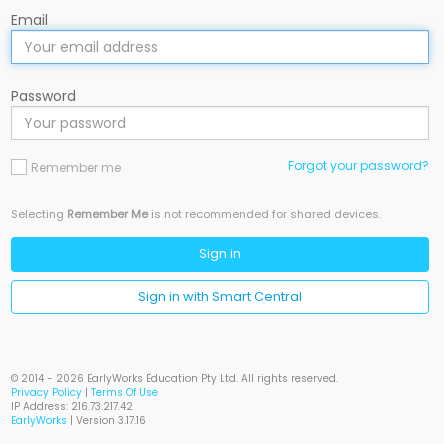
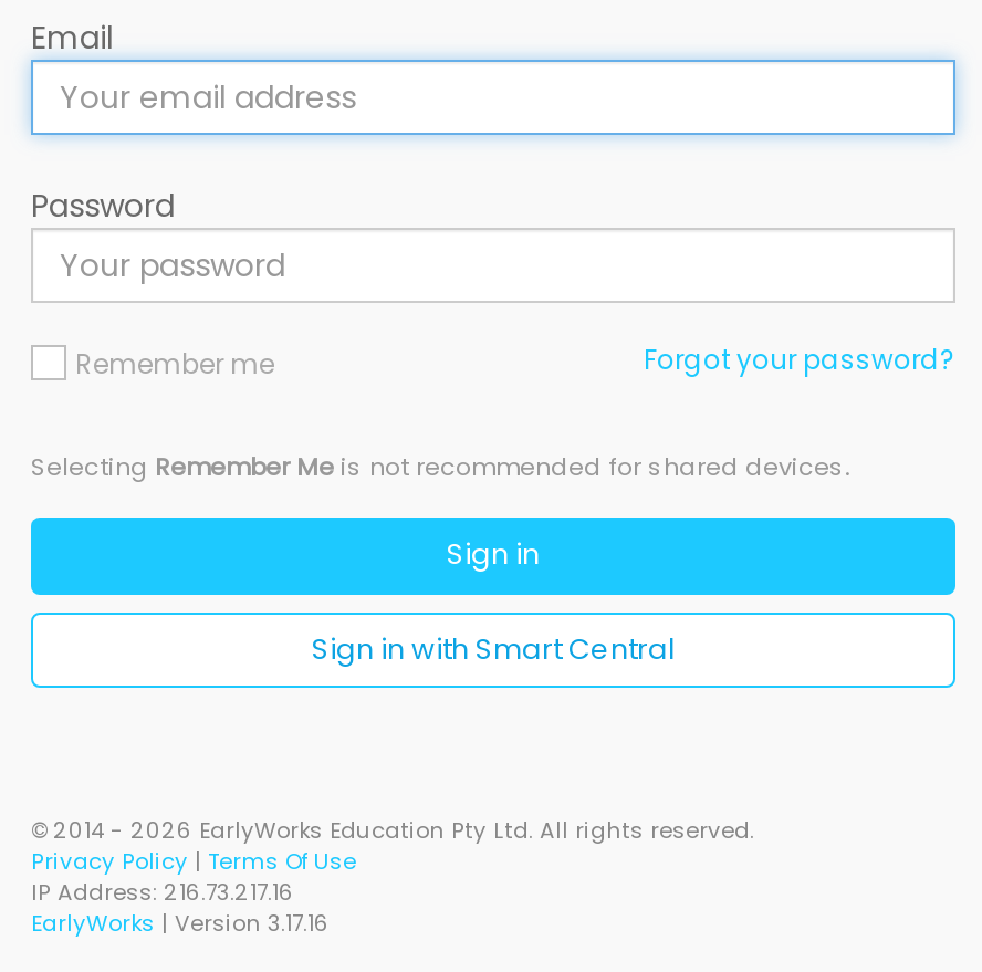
- IP Address: 216.73.217.42
+ IP Address: 216.73.217.16
